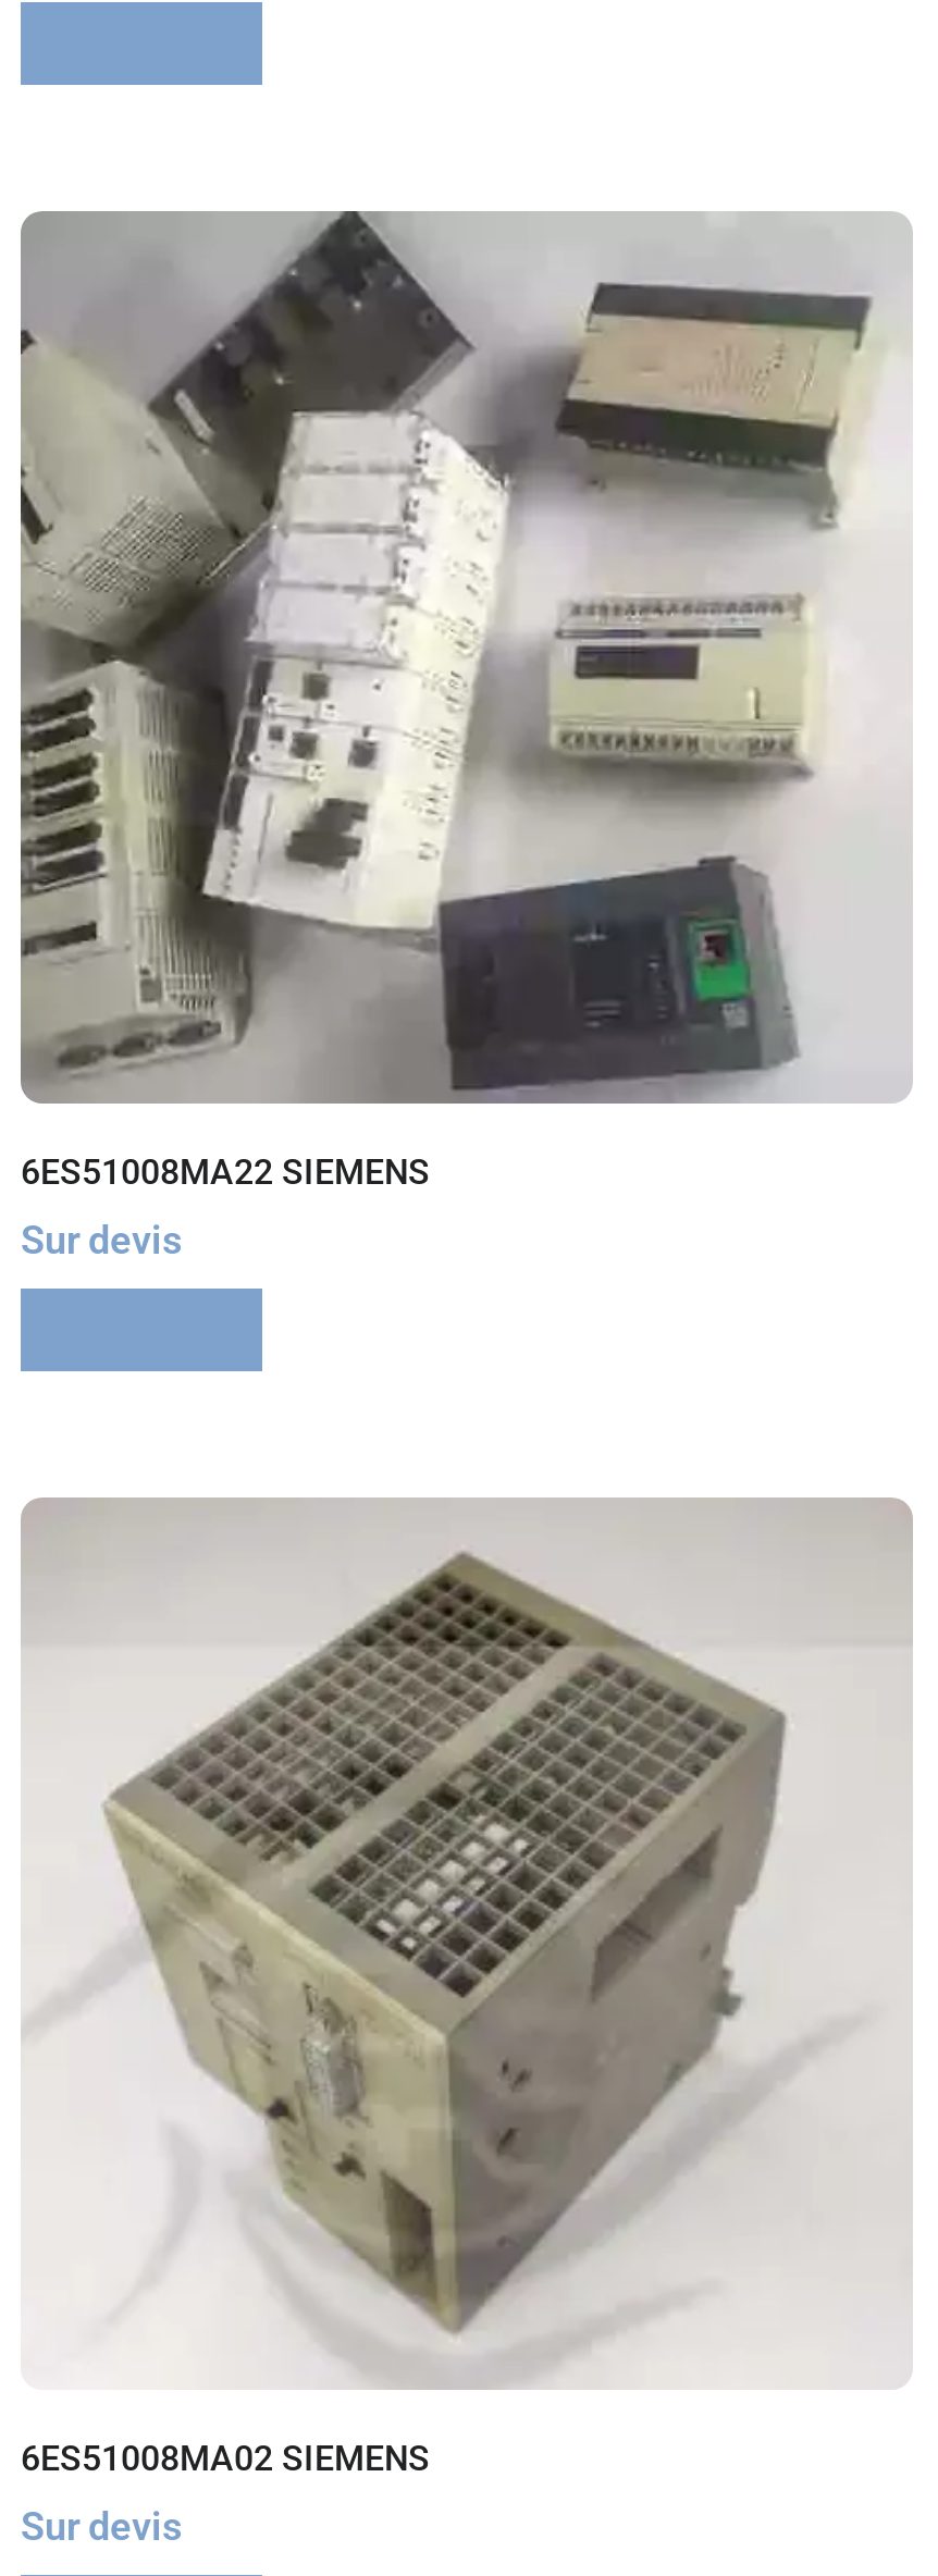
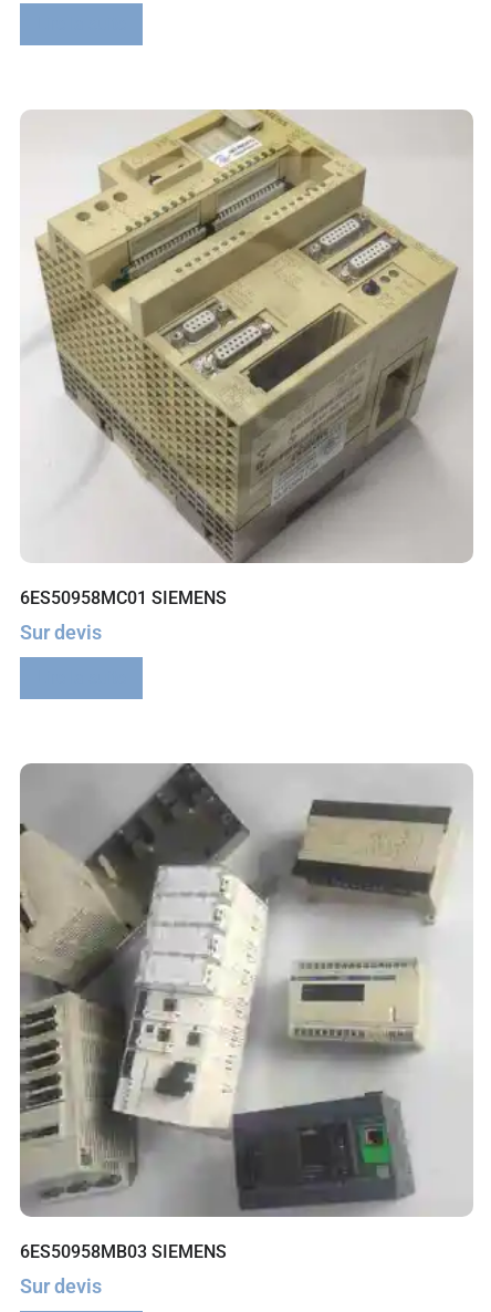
- [image]
- 6ES51008MA22 SIEMENS
+ [image]
+ 6ES50958MC01 SIEMENS

- [image]
- 6ES51008MA02 SIEMENS
+ [image]
+ 6ES50958MB03 SIEMENS
